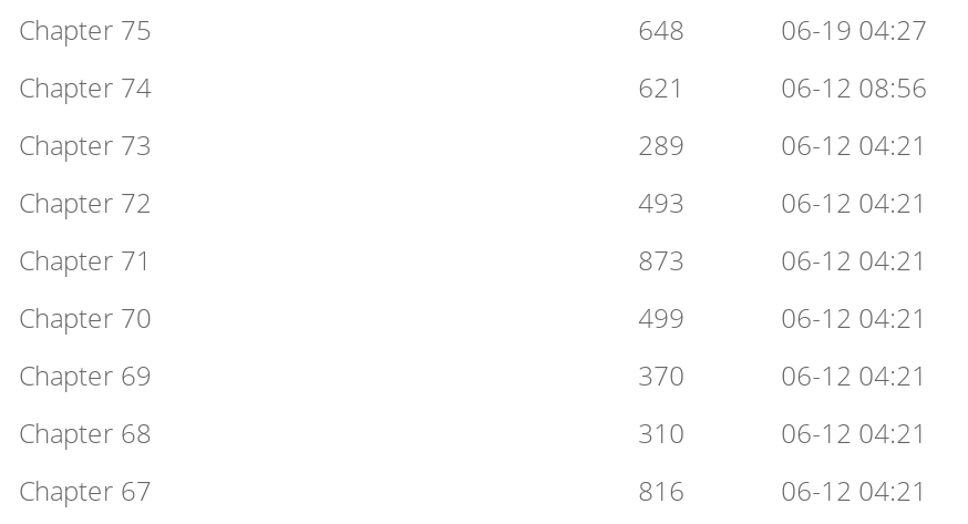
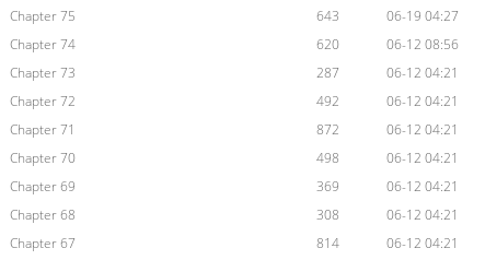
- 648
+ 643

- 621
+ 620

- 289
+ 287

- 493
+ 492

- 873
+ 872

- 499
+ 498

- 370
+ 369

- 310
+ 308

- 816
+ 814
